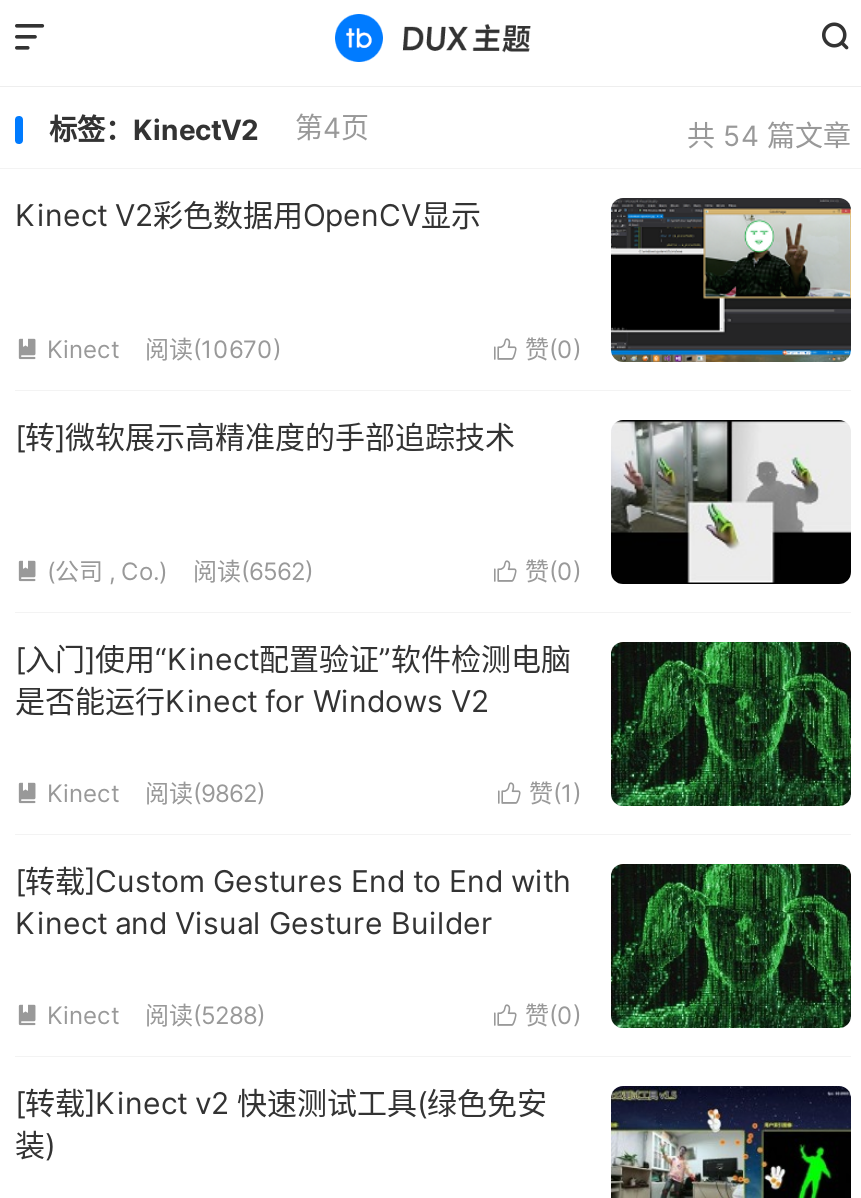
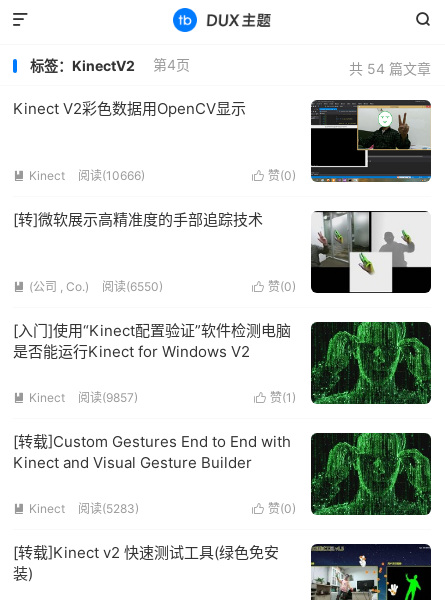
- 阅读(10670)
+ 阅读(10666)

- 阅读(6562)
+ 阅读(6550)

- 阅读(9862)
+ 阅读(9857)

- 阅读(5288)
+ 阅读(5283)
